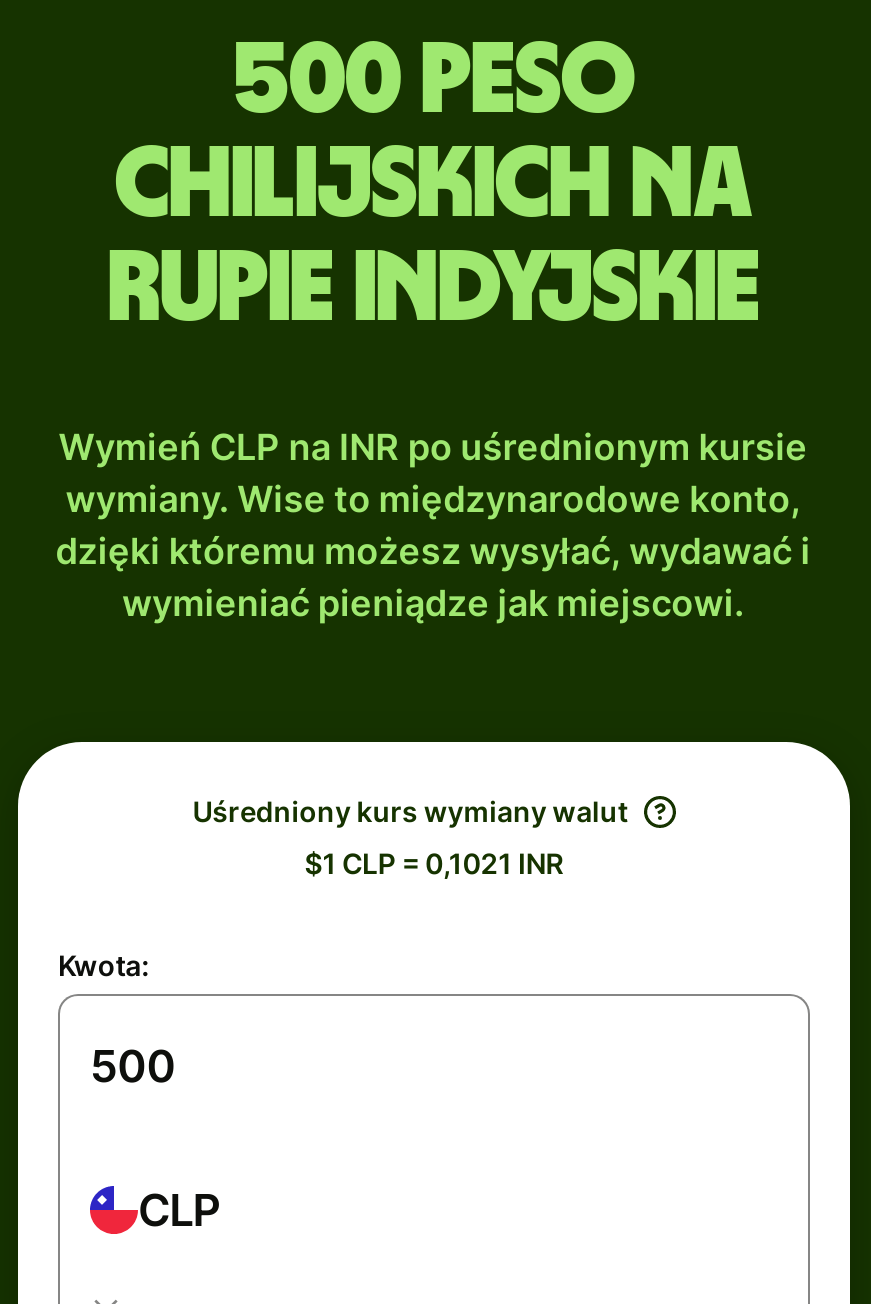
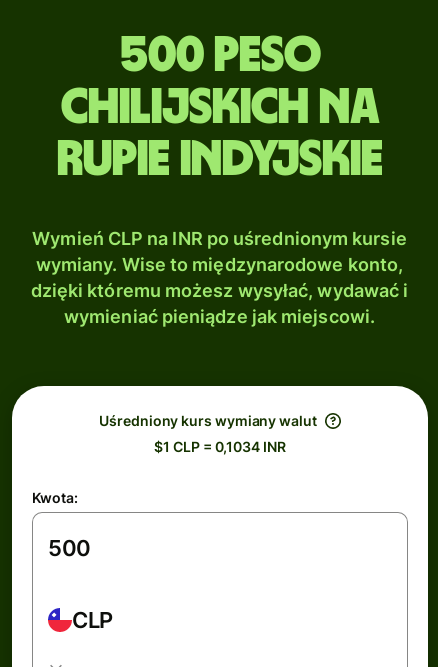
- $1 CLP = 0,1021 INR
+ $1 CLP = 0,1034 INR
